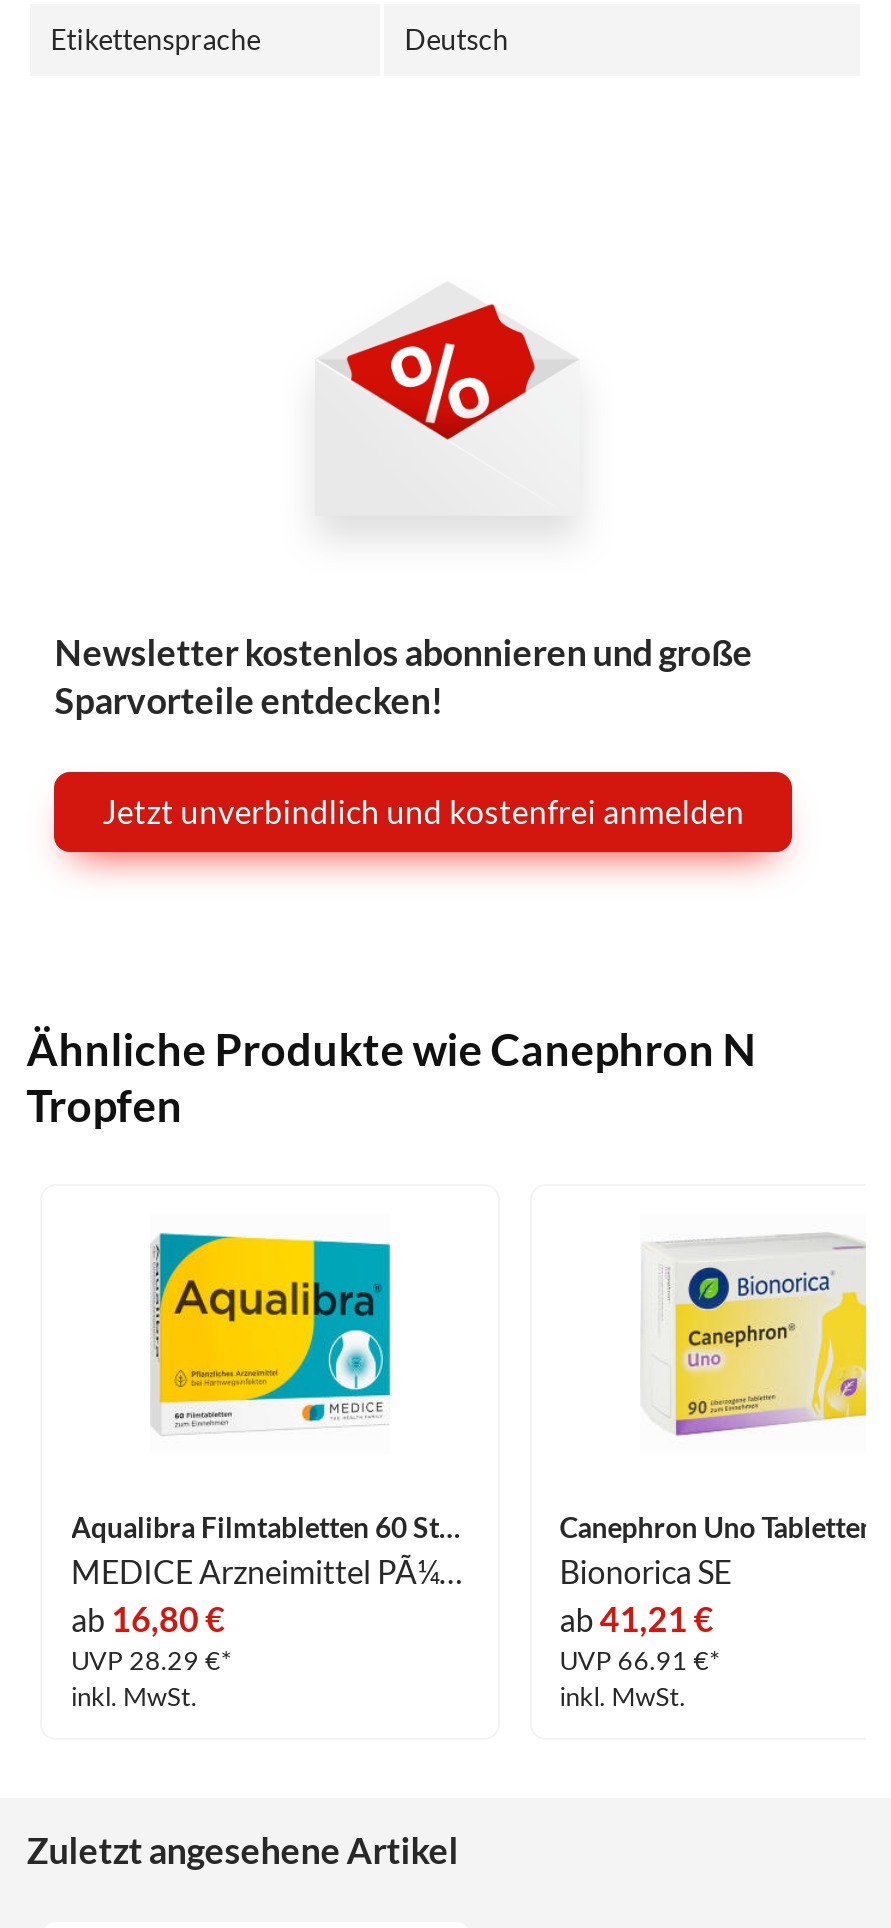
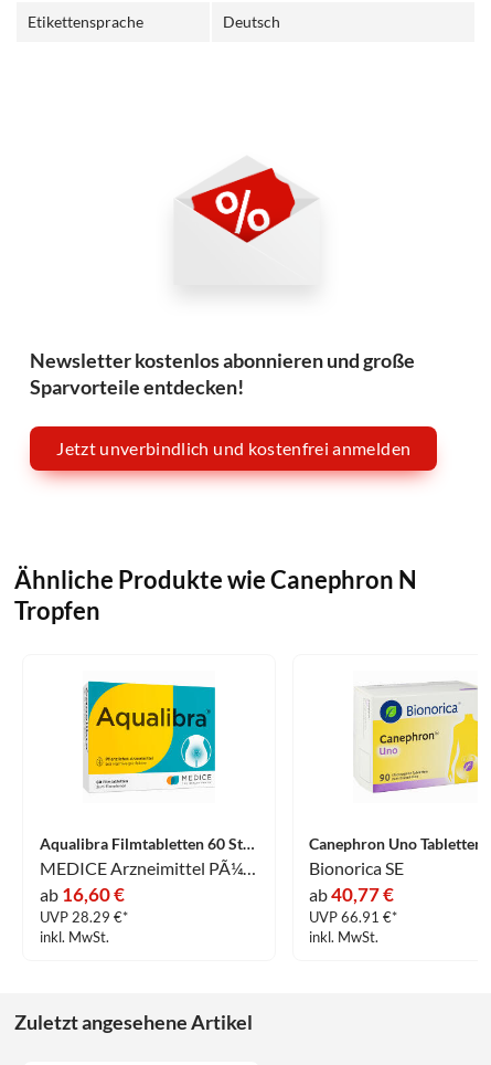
- ab 16,80 €
+ ab 16,60 €

- ab 41,21 €
+ ab 40,77 €
